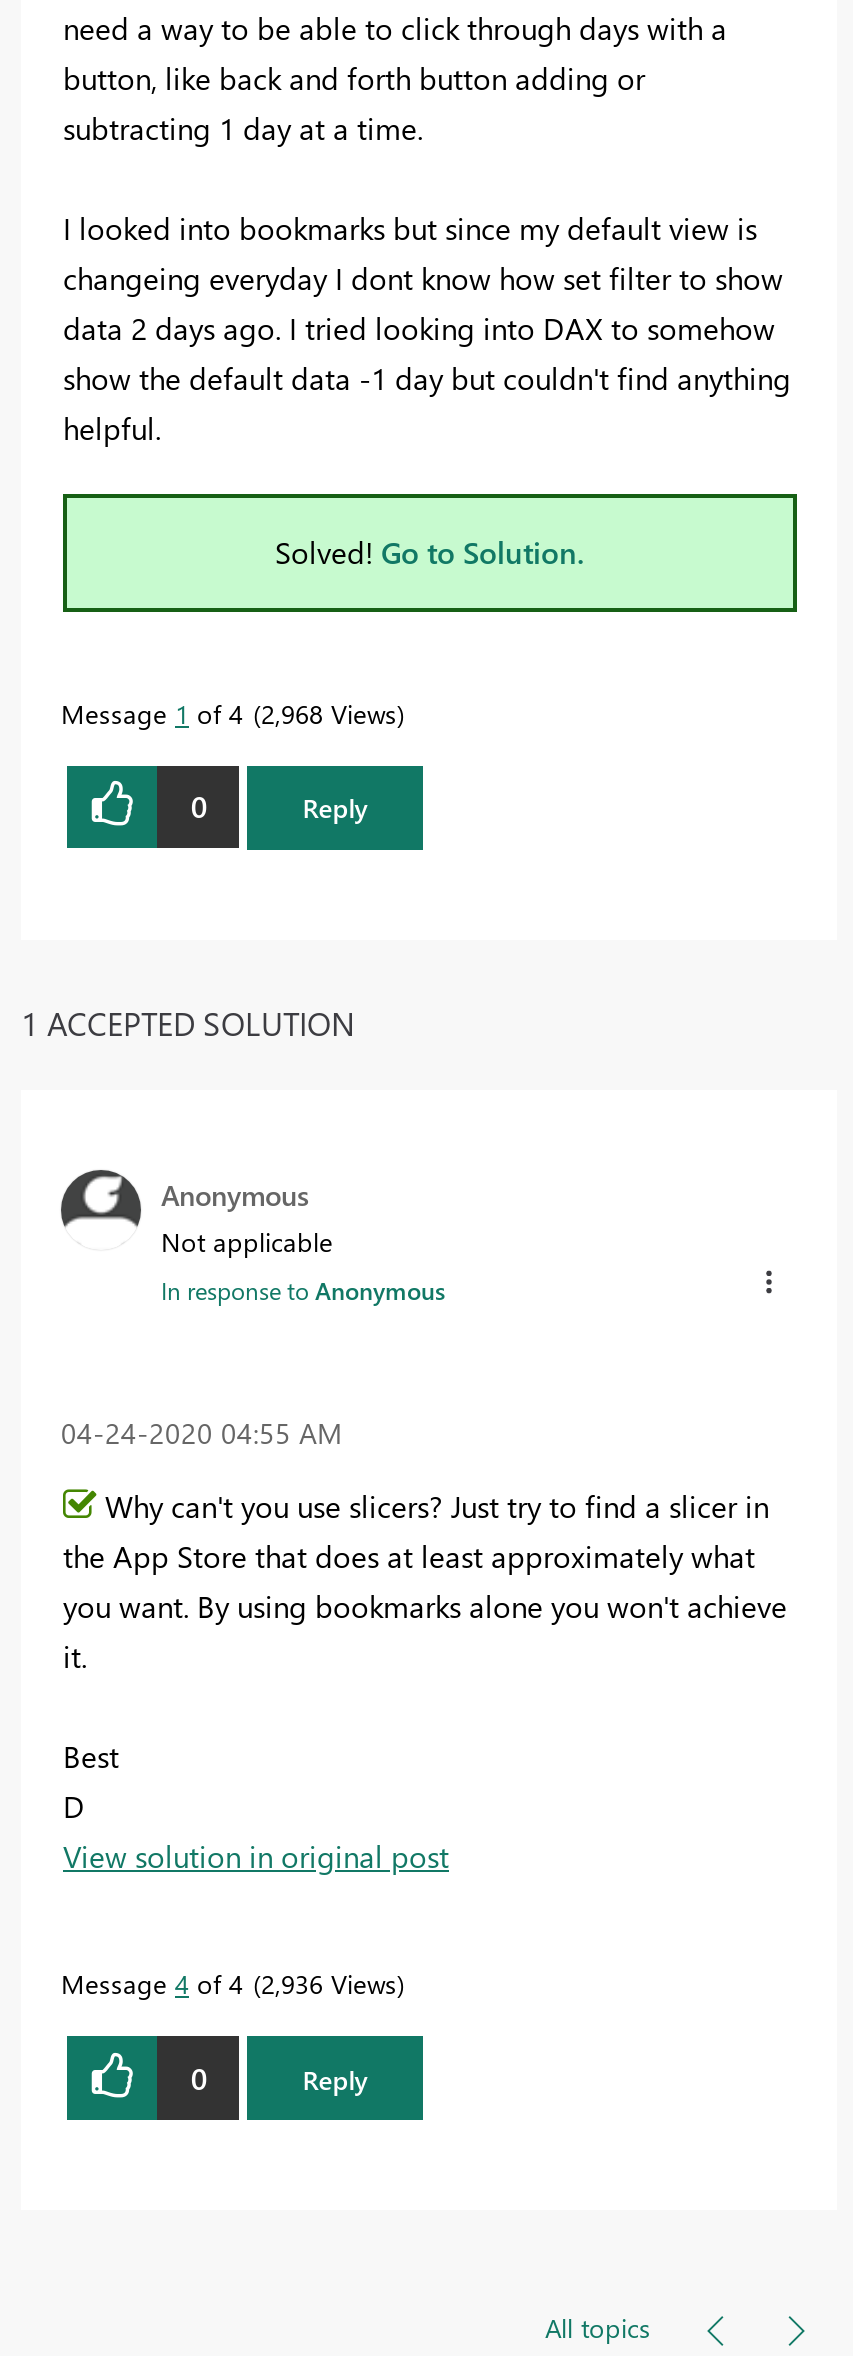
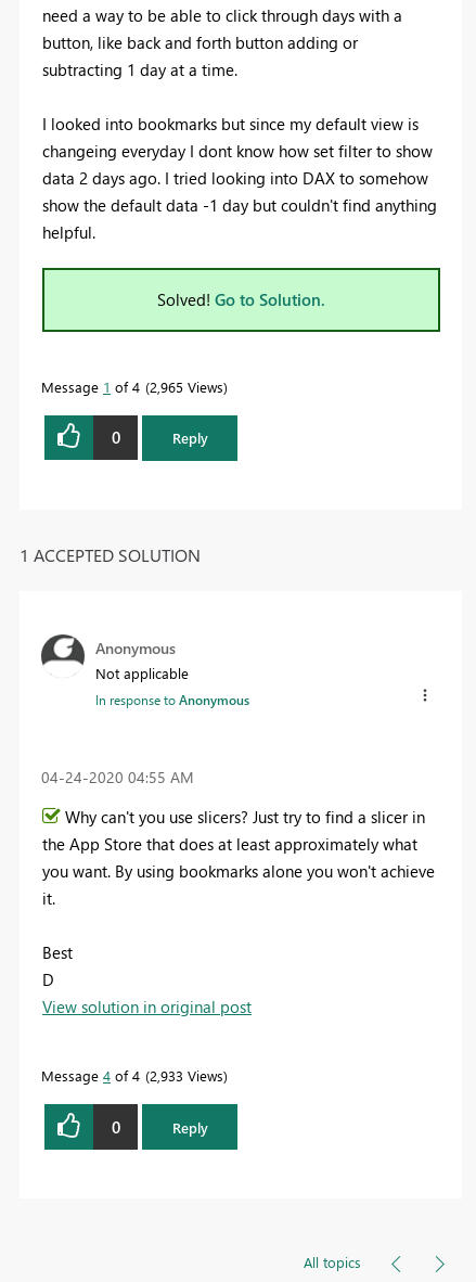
- Message 1 of 4 2,968 Views
+ Message 1 of 4 2,965 Views

- Message 4 of 4 2,936 Views
+ Message 4 of 4 2,933 Views
